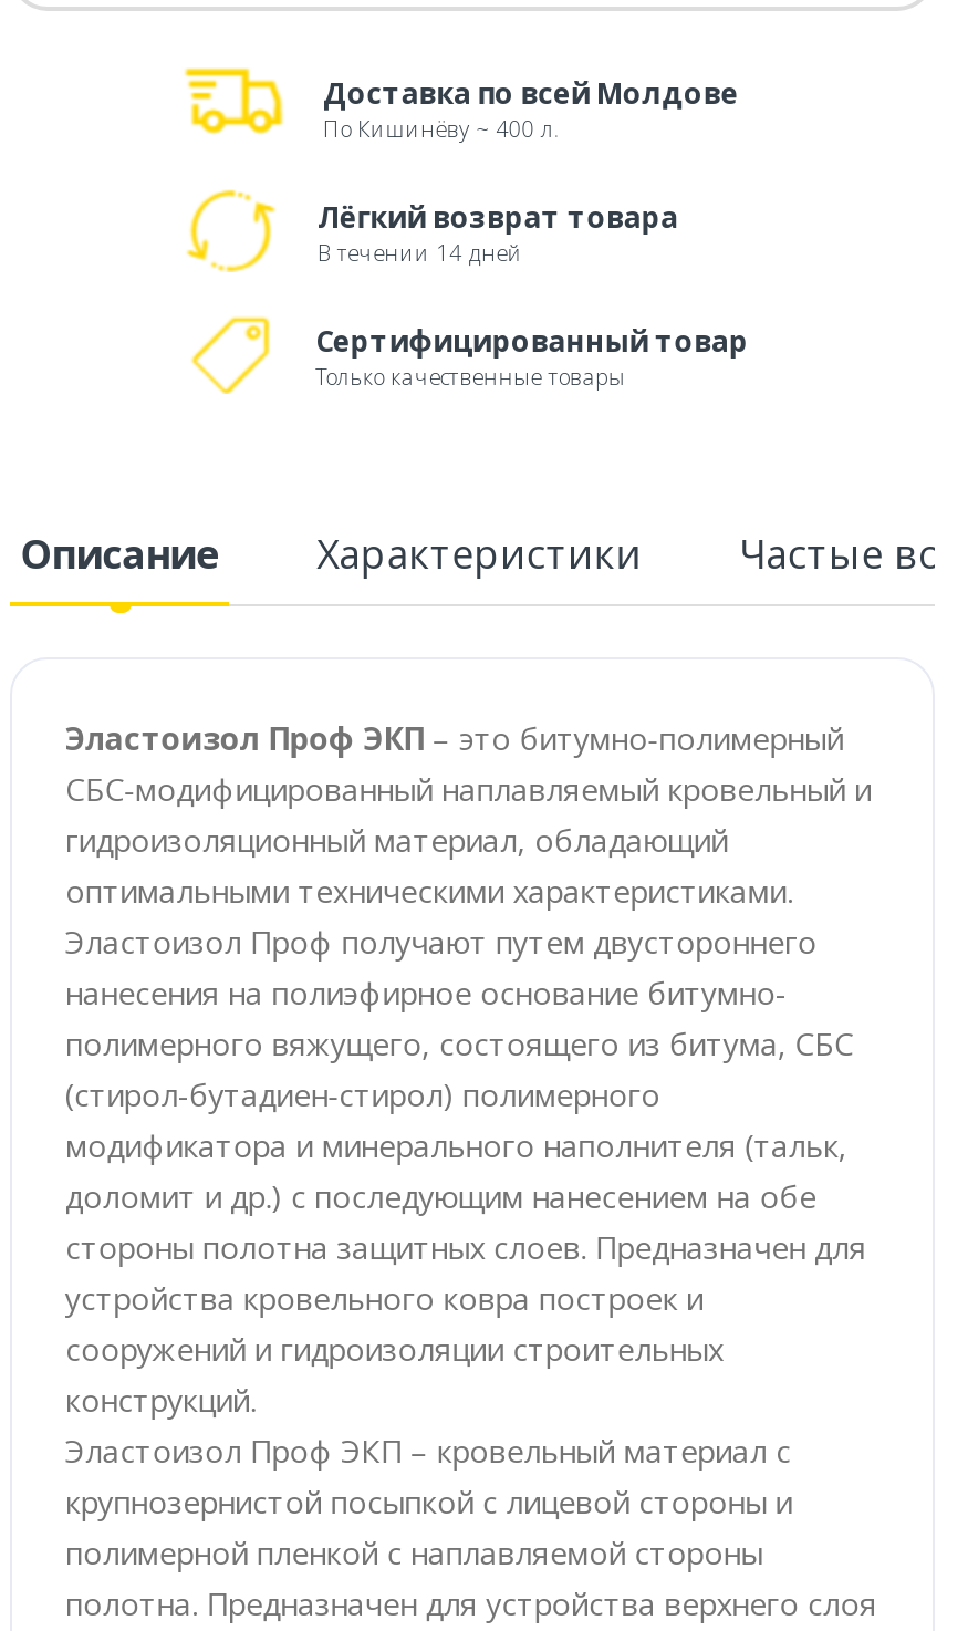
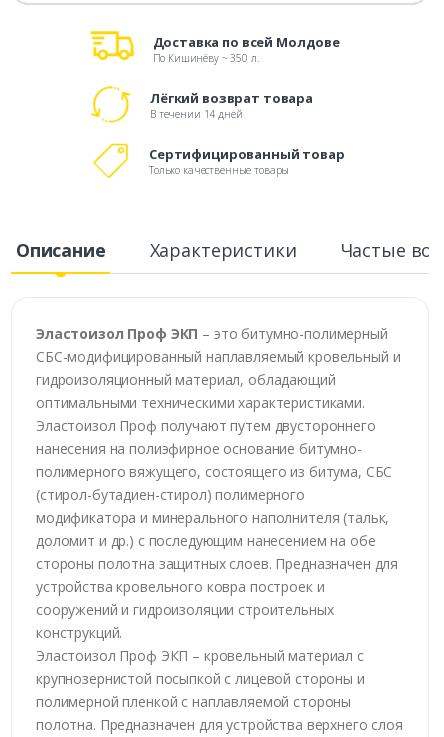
- По Кишинёву ~ 400 л.
+ По Кишинёву ~ 350 л.
